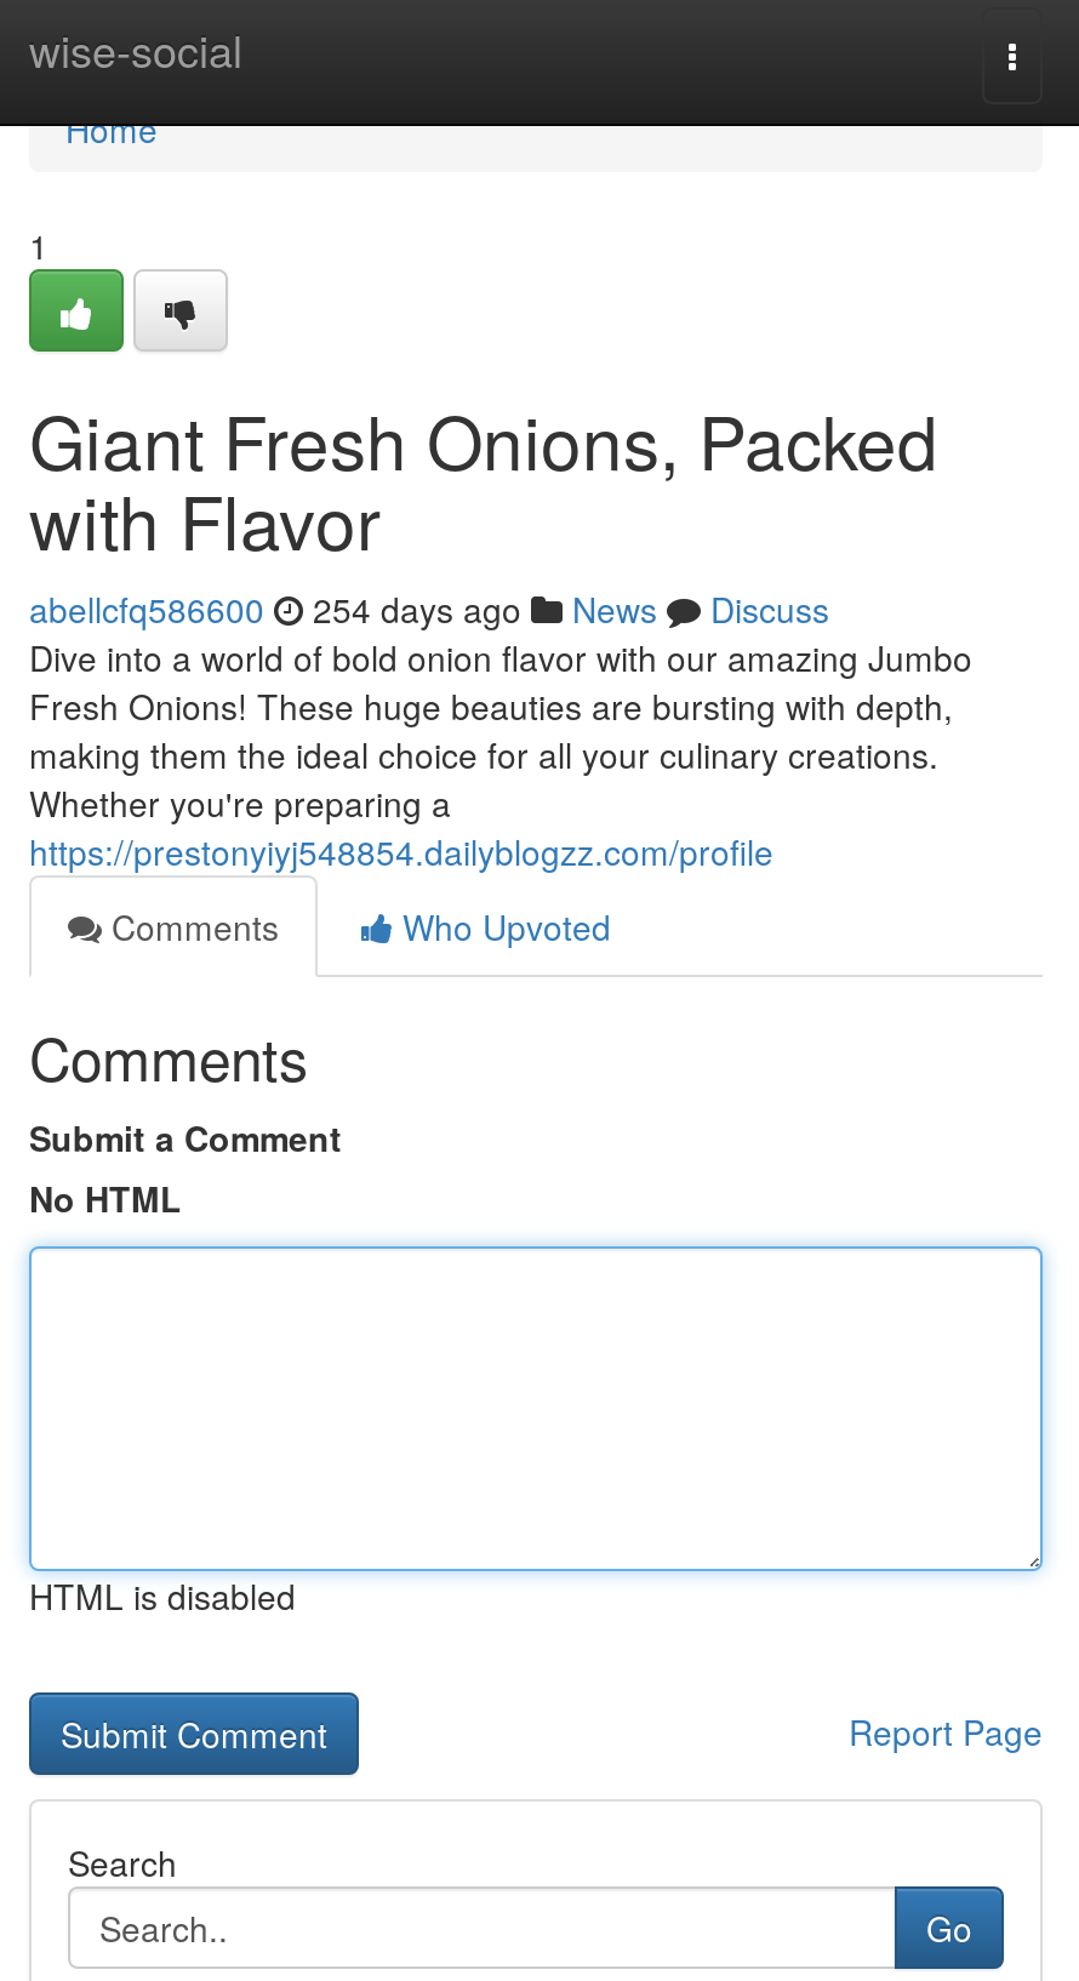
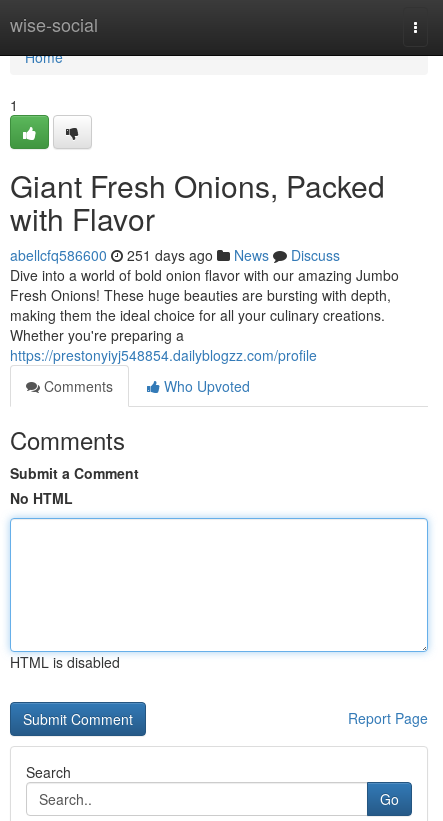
- abellcfq586600 254 days ago News Discuss
+ abellcfq586600 251 days ago News Discuss
